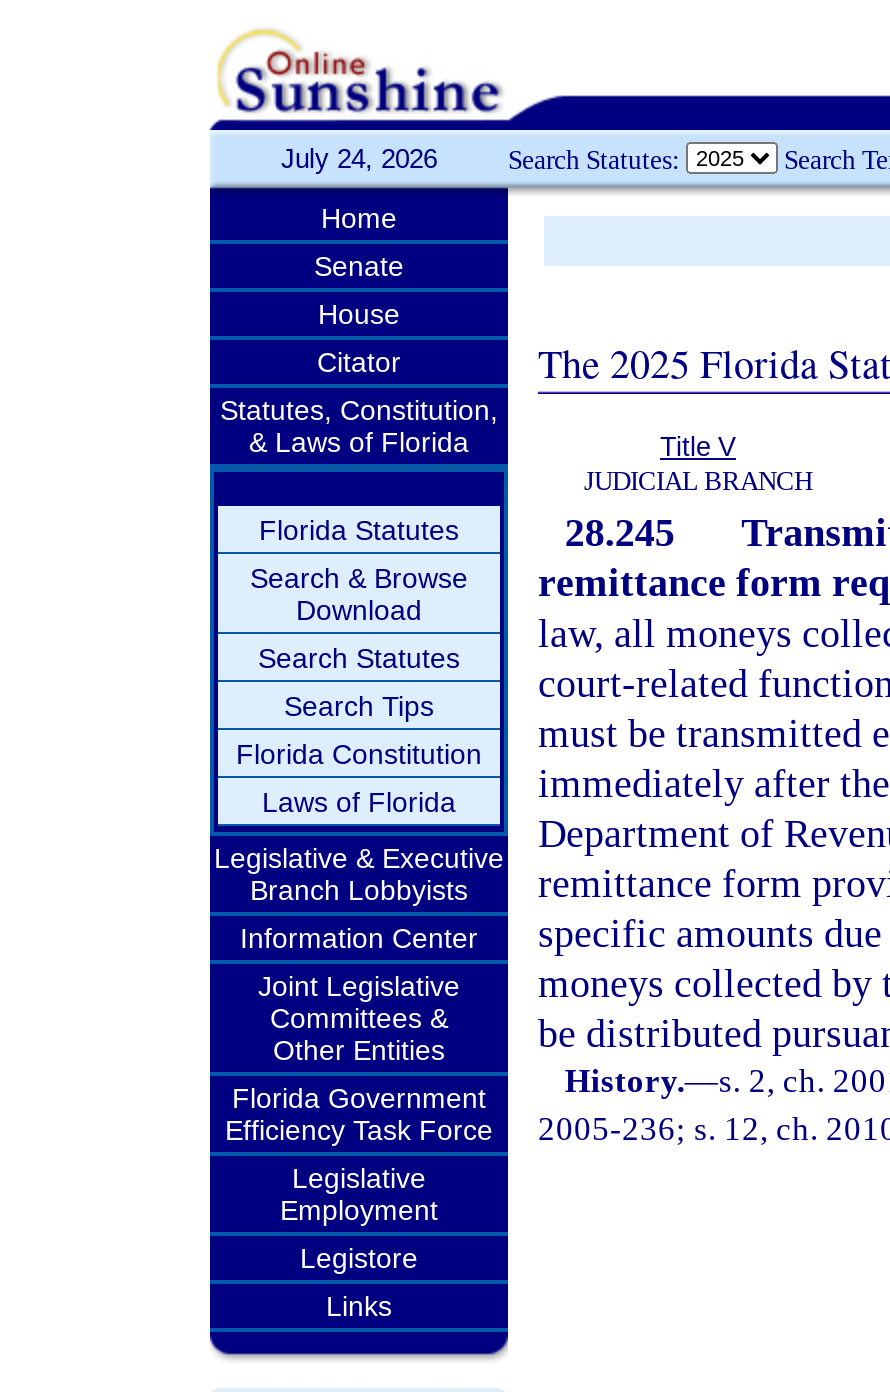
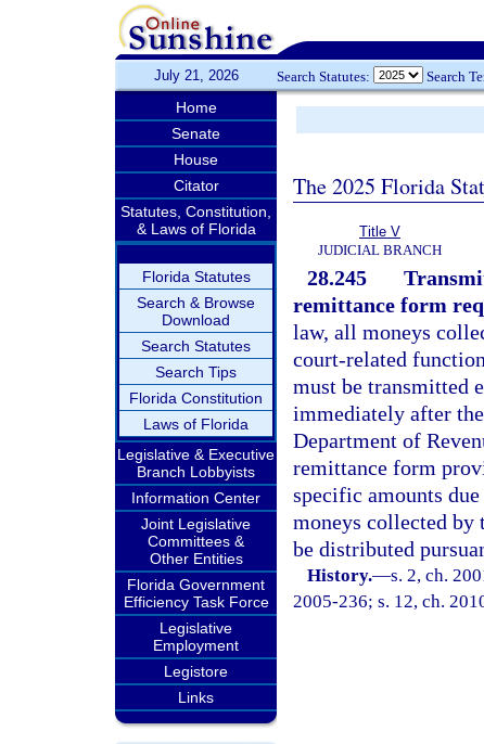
- July 24, 2026
+ July 21, 2026
